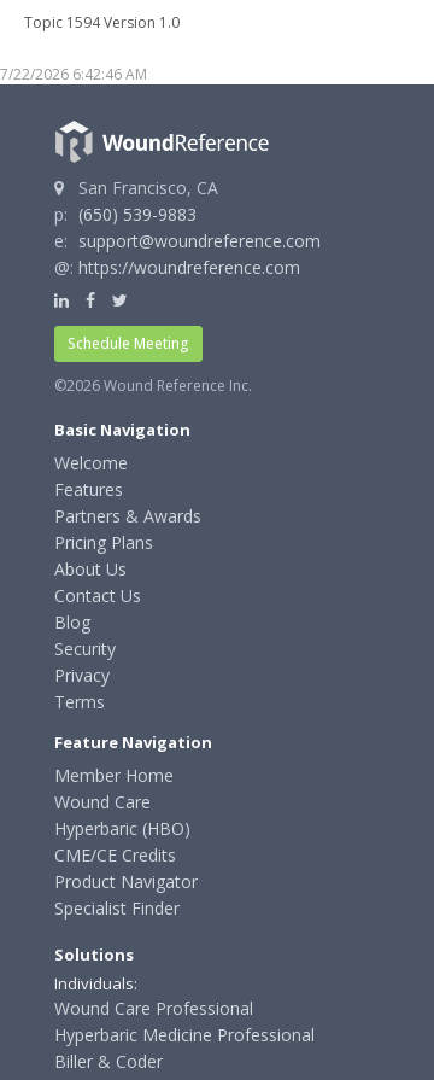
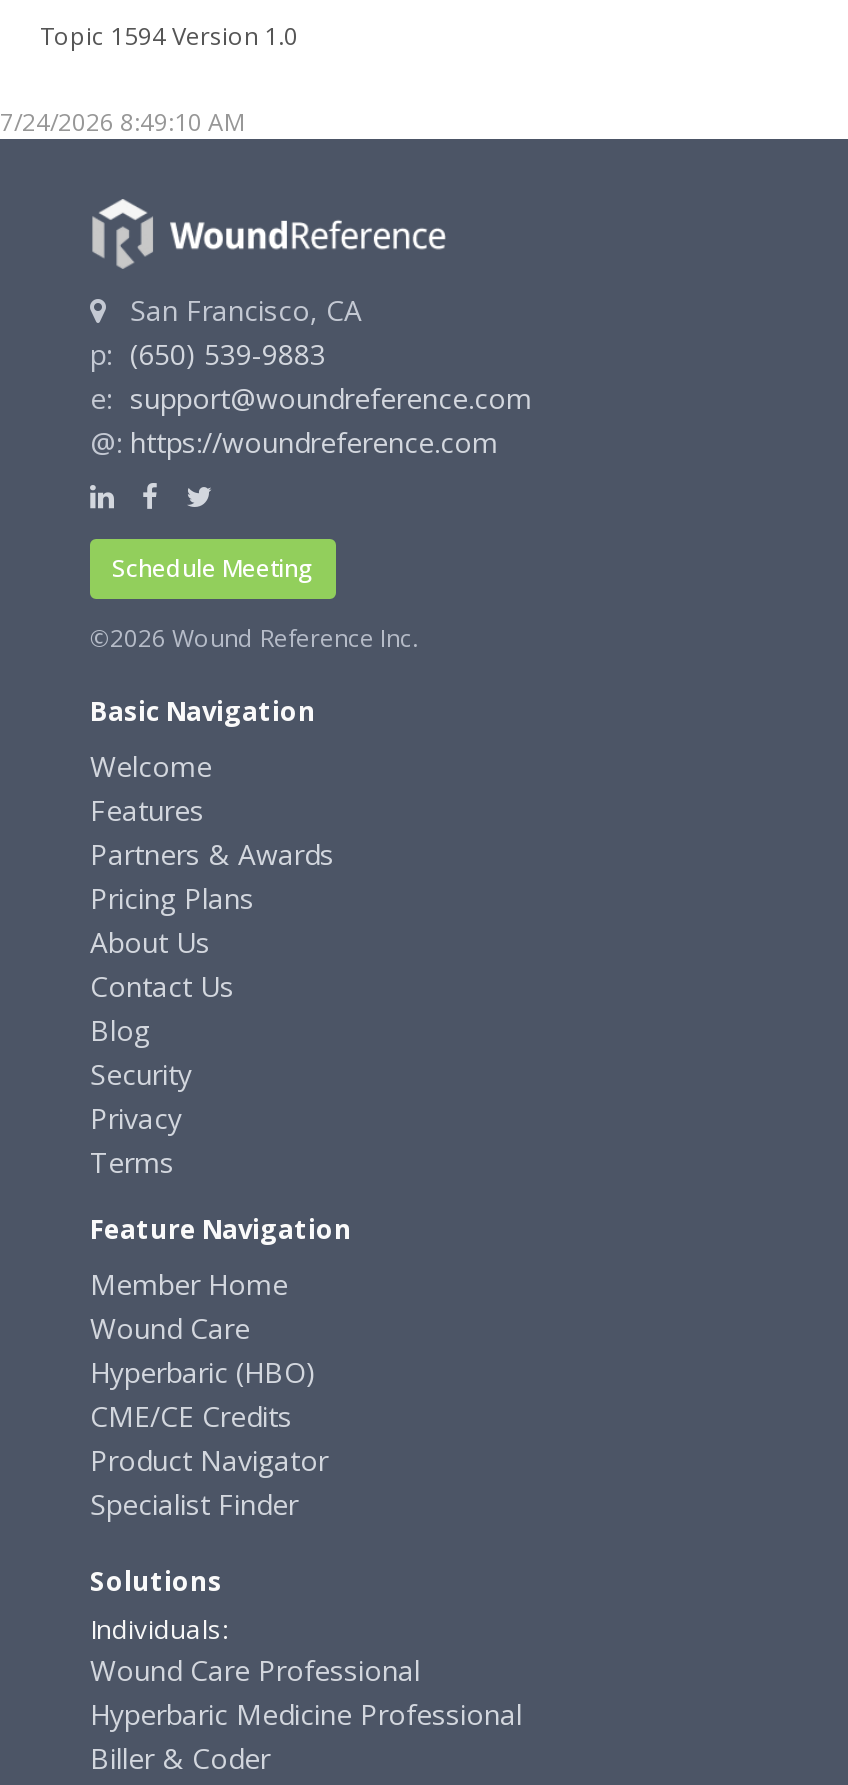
- 7/22/2026 6:42:46 AM
+ 7/24/2026 8:49:10 AM
